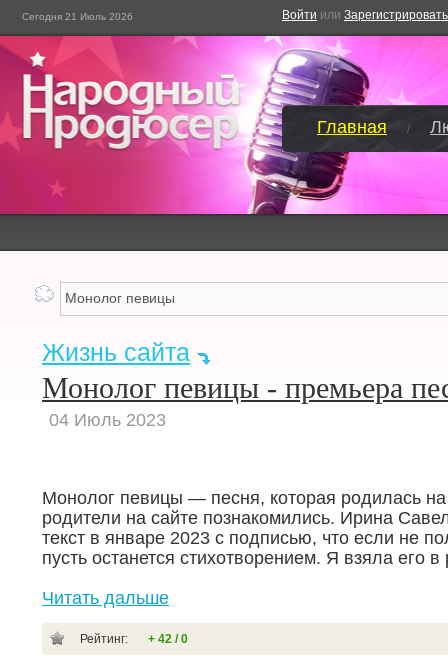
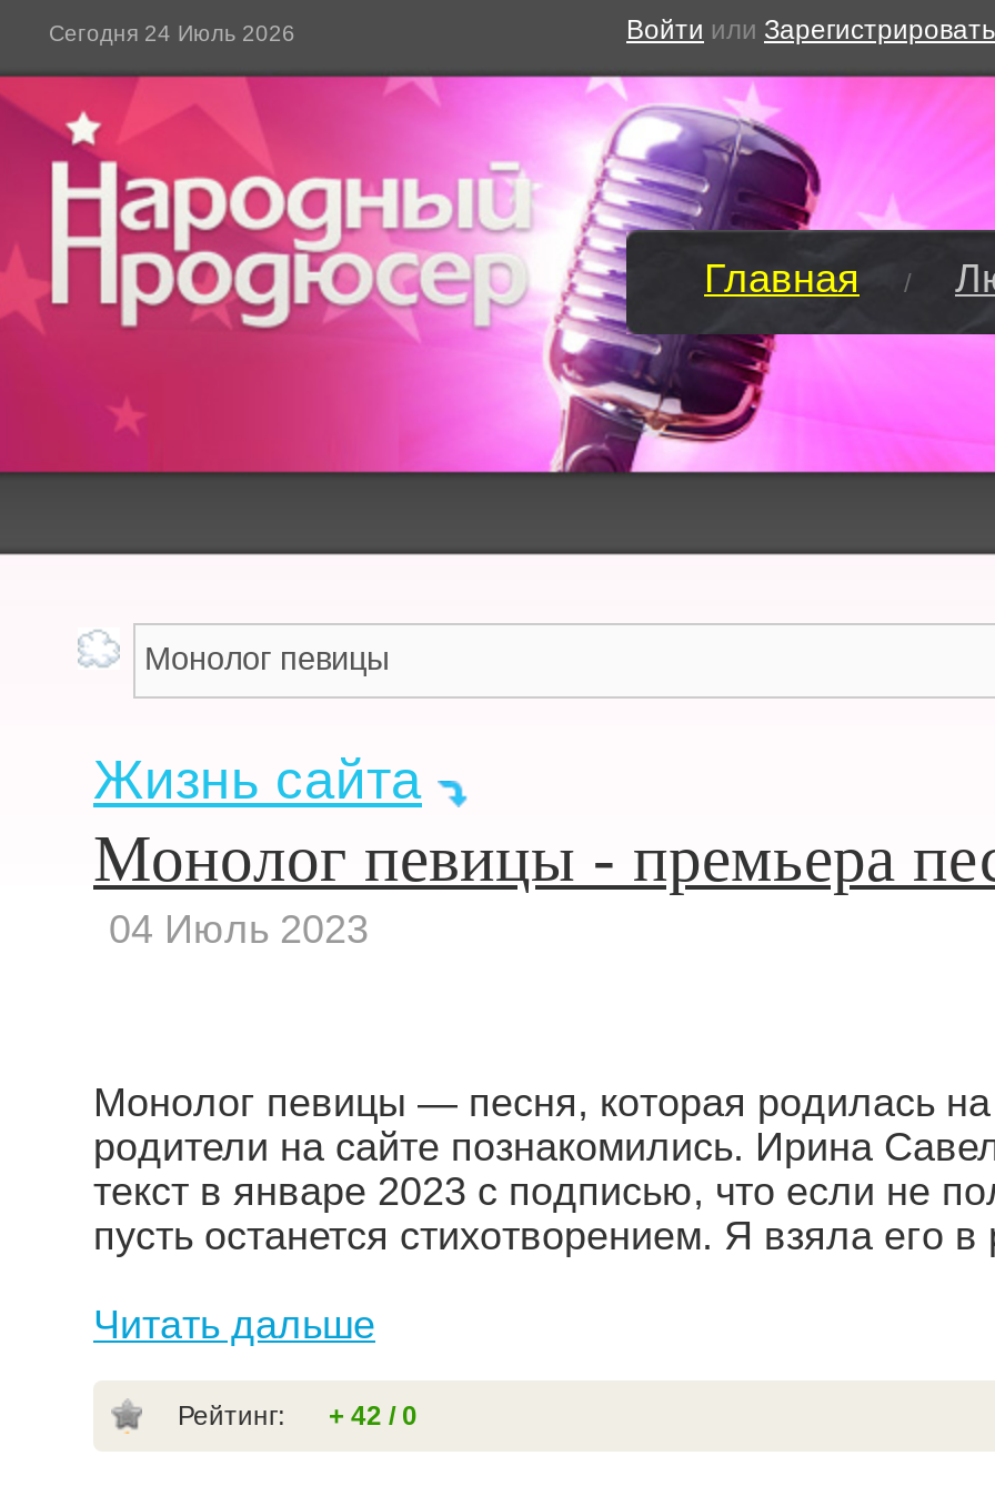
- Сегодня 21 Июль 2026
+ Сегодня 24 Июль 2026
